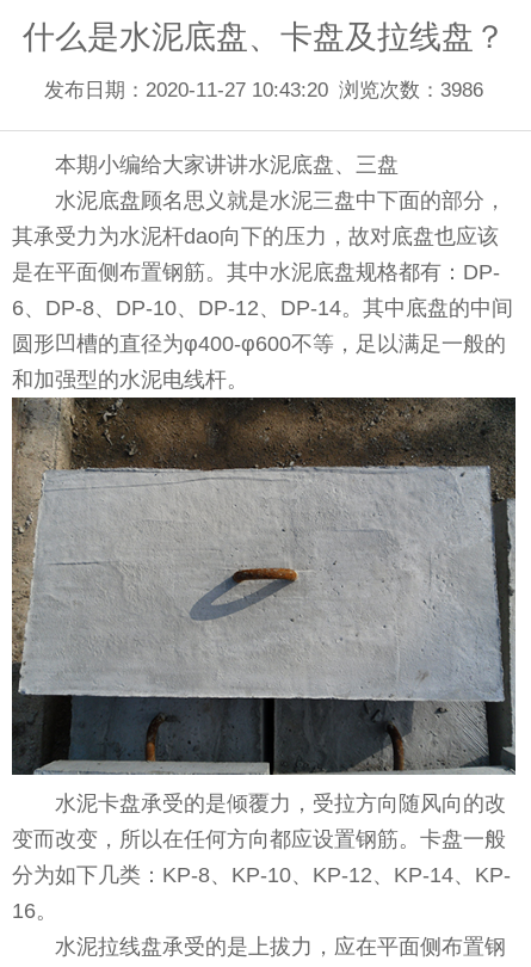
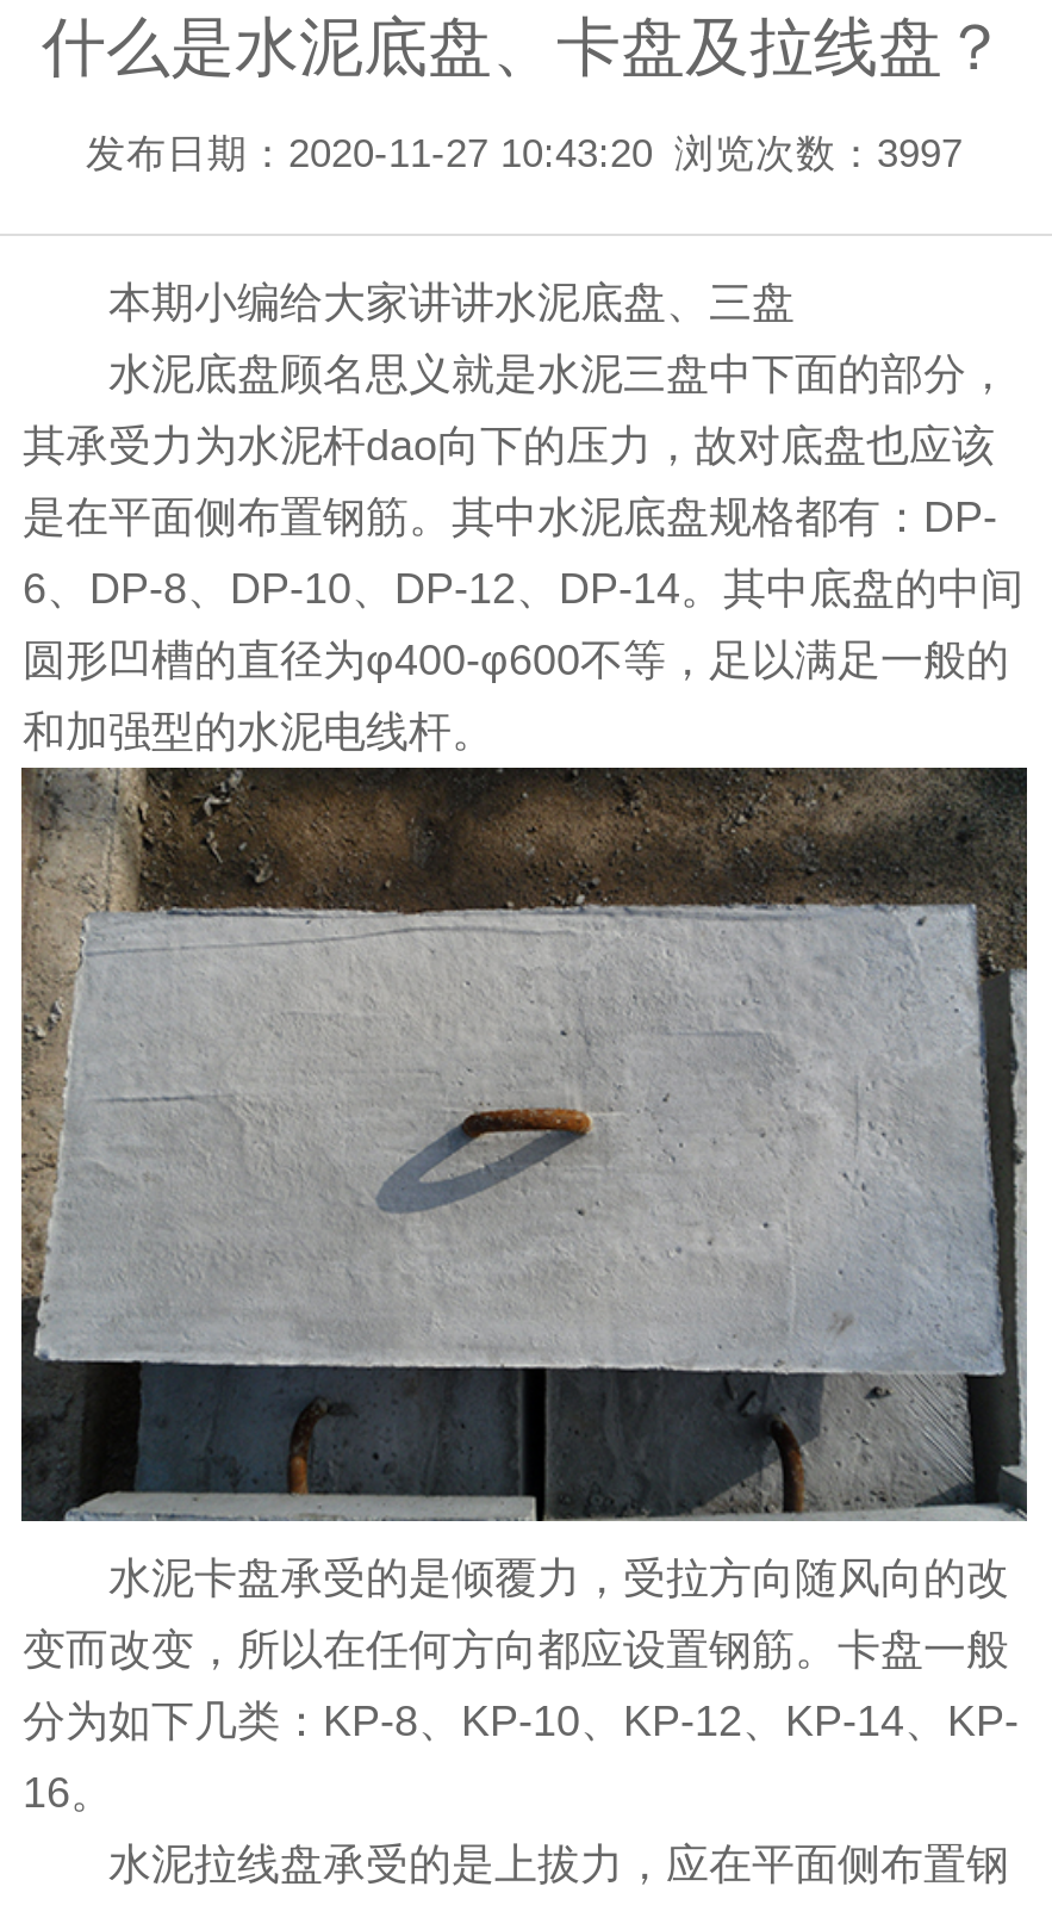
- 发布日期：2020-11-27 10:43:20 浏览次数：3986
+ 发布日期：2020-11-27 10:43:20 浏览次数：3997
